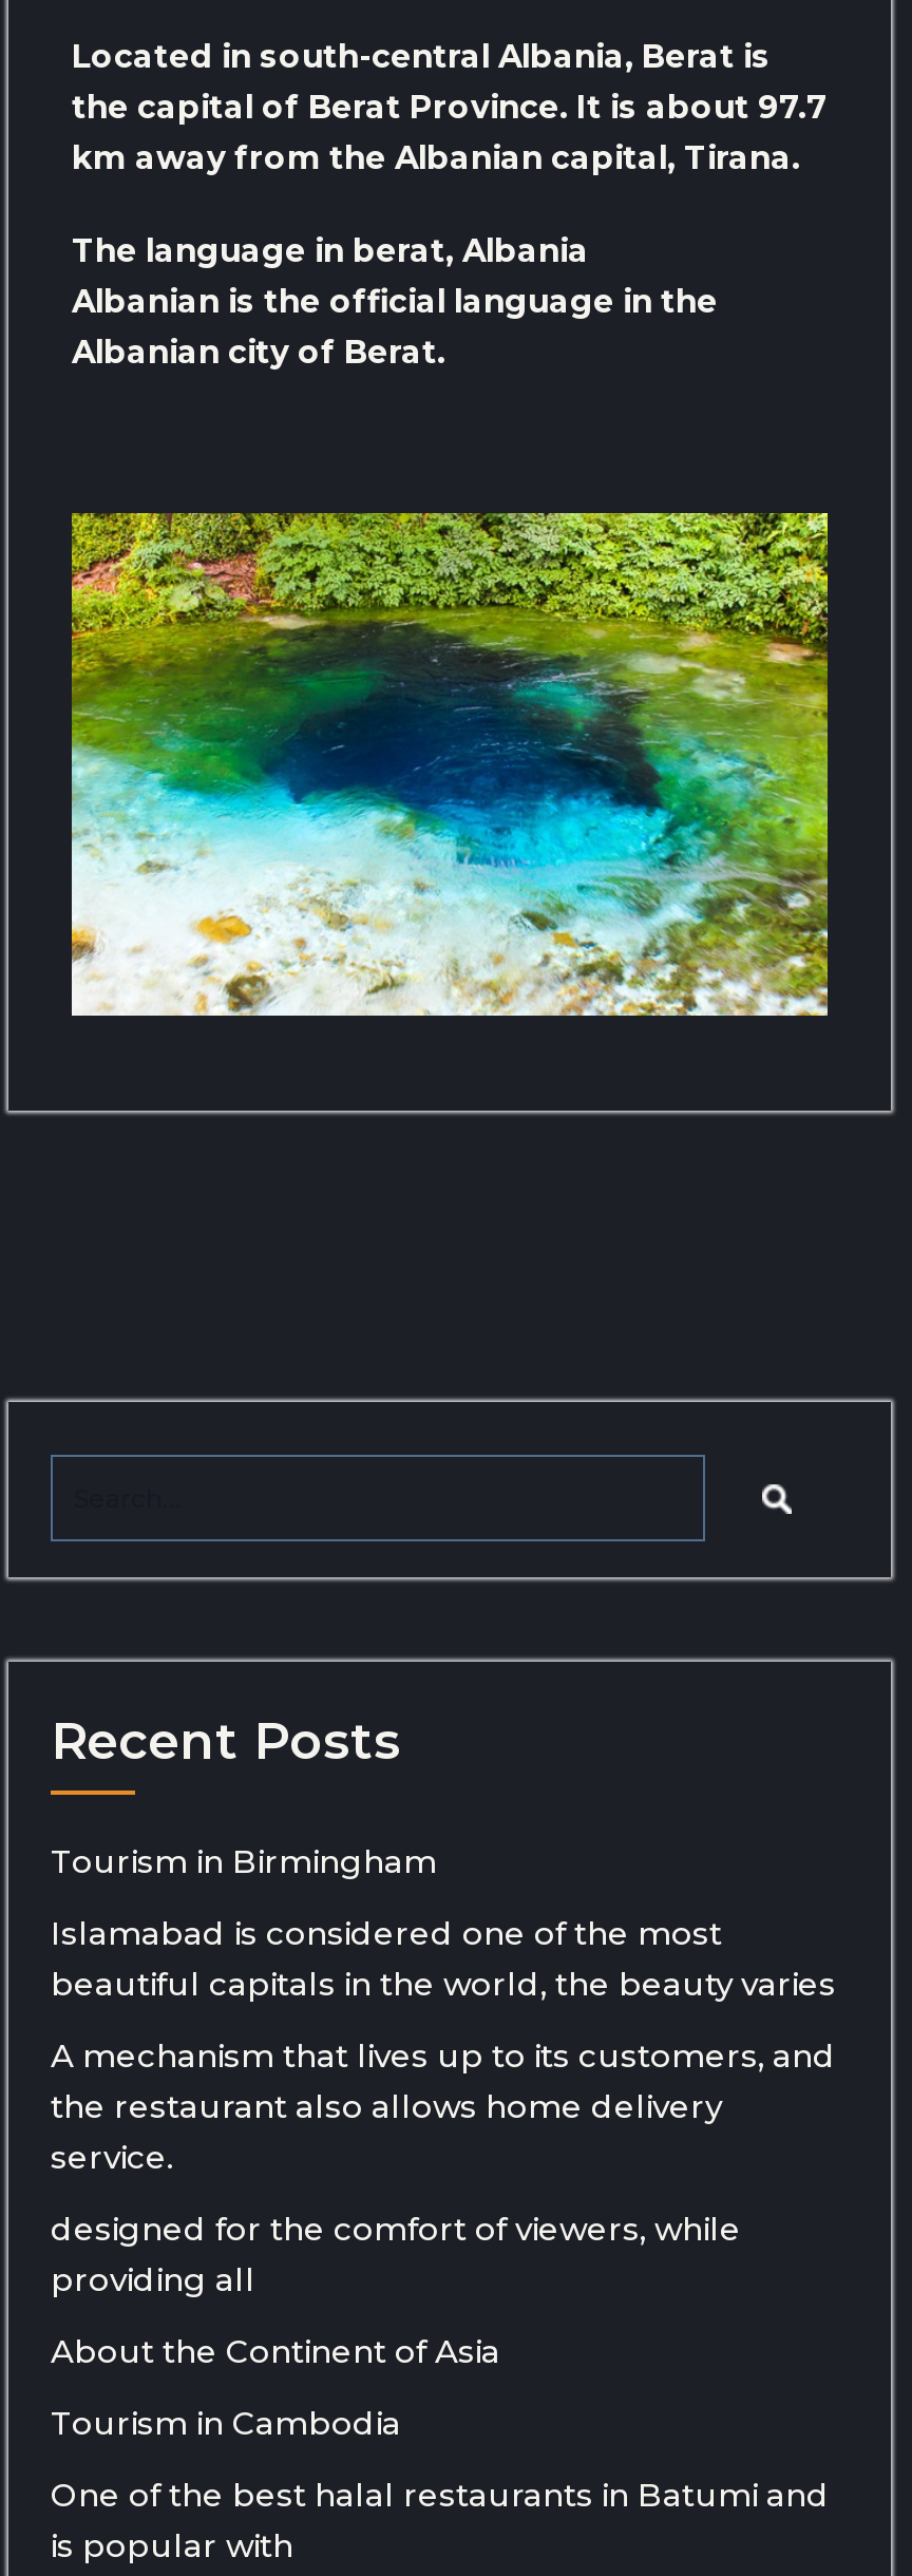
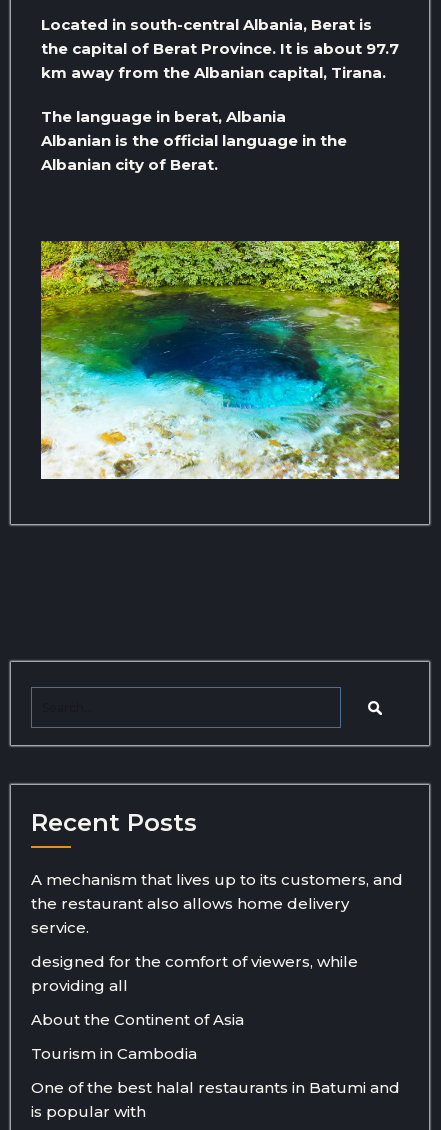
- Tourism in Birmingham
- Islamabad is considered one of the most
- beautiful capitals in the world, the beauty varies
